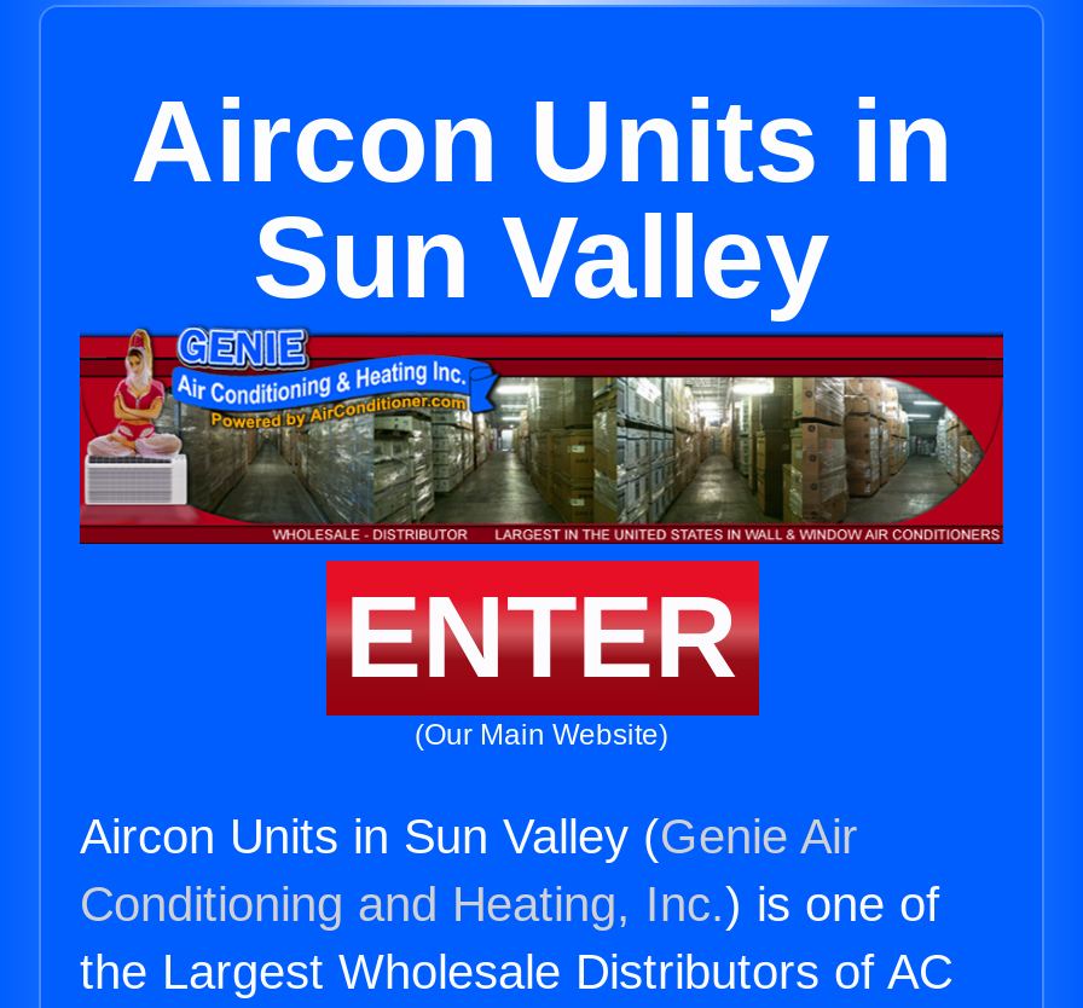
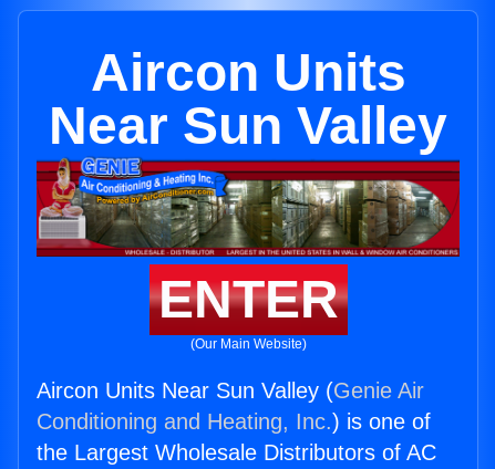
- Aircon Units in
- Sun Valley
+ Aircon Units
+ Near Sun Valley

- Aircon Units in Sun Valley (Genie Air
+ Aircon Units Near Sun Valley (Genie Air
